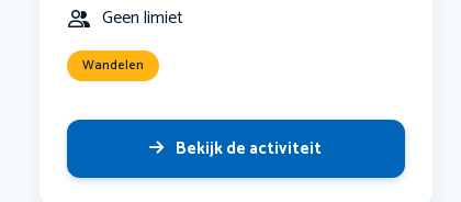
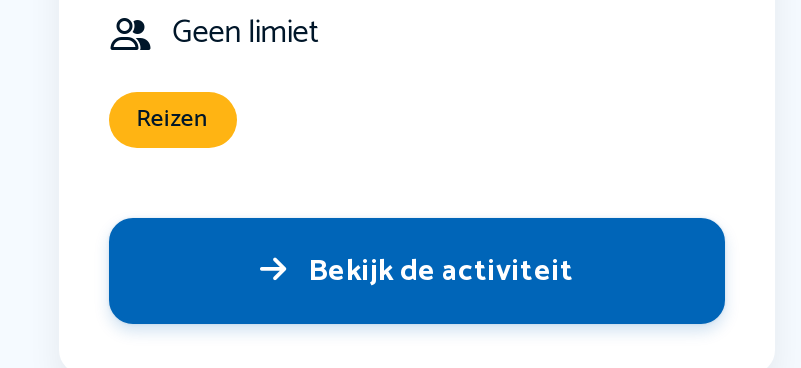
- Wandelen
+ Reizen
